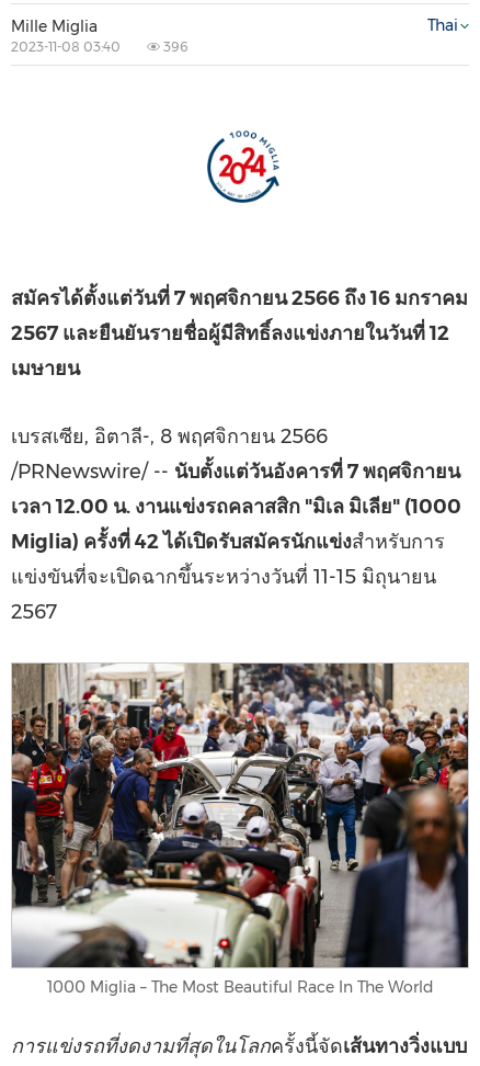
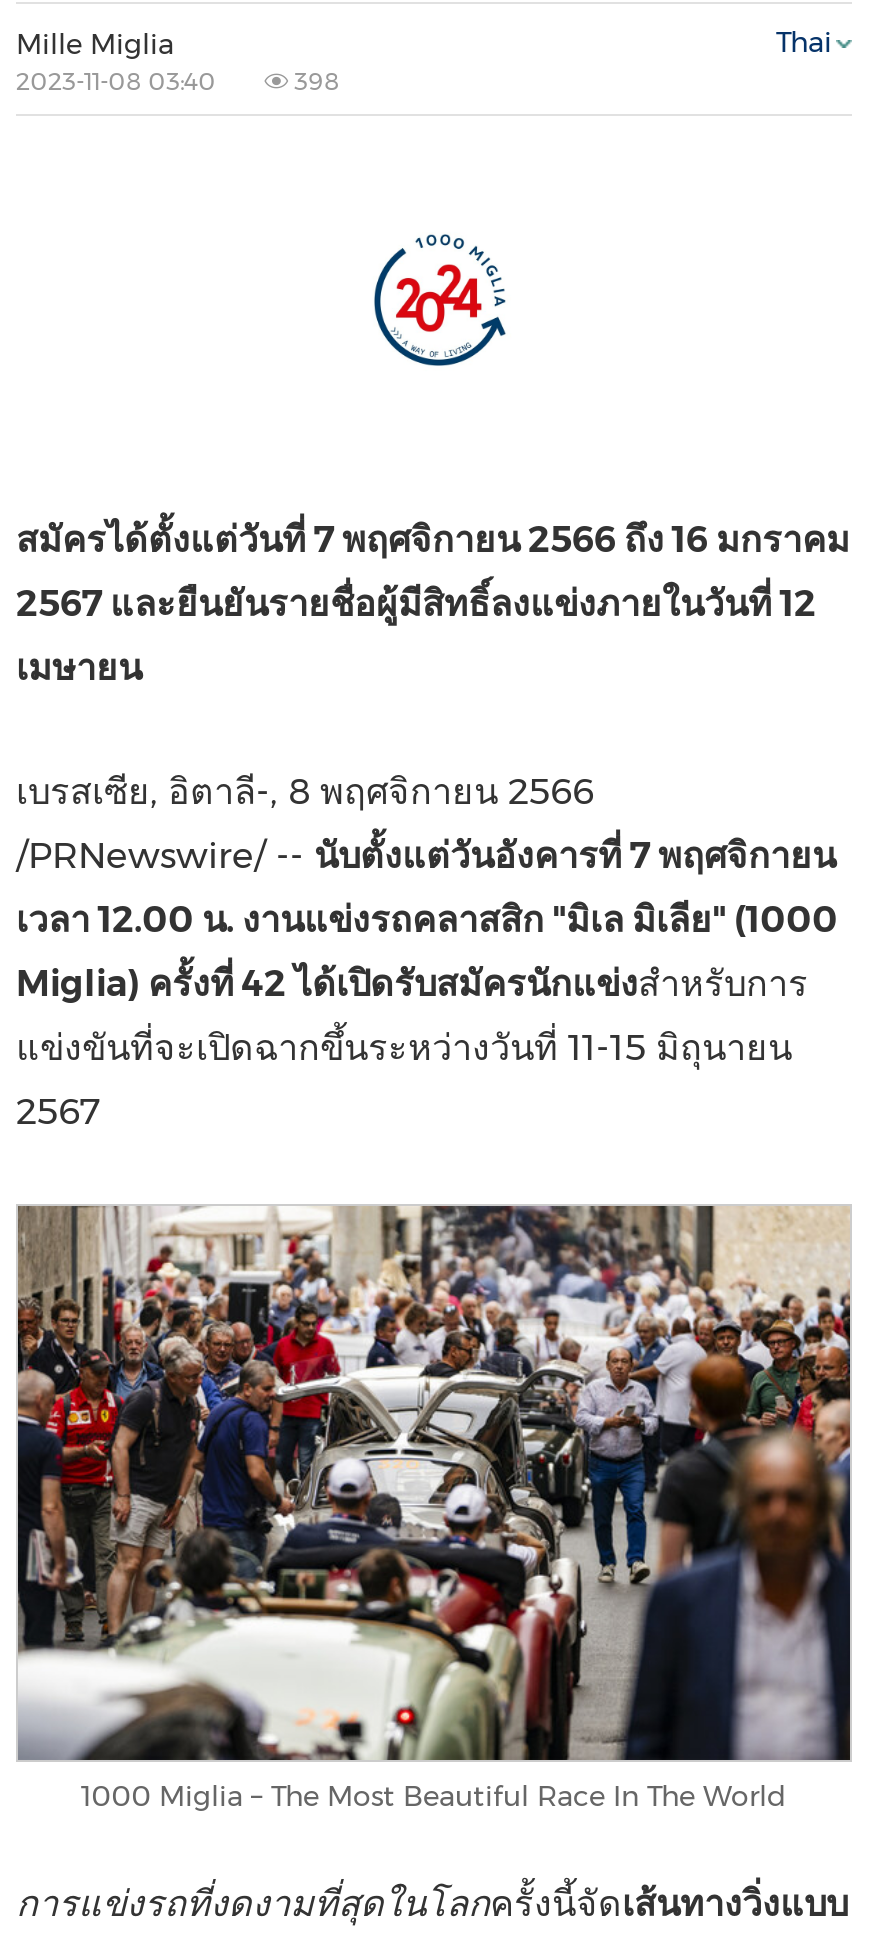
- 396
+ 398
